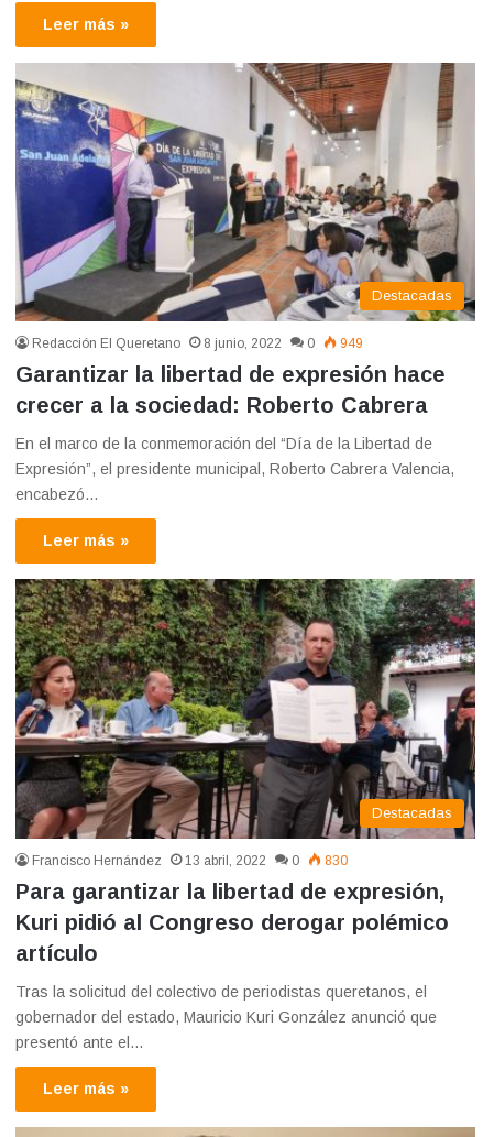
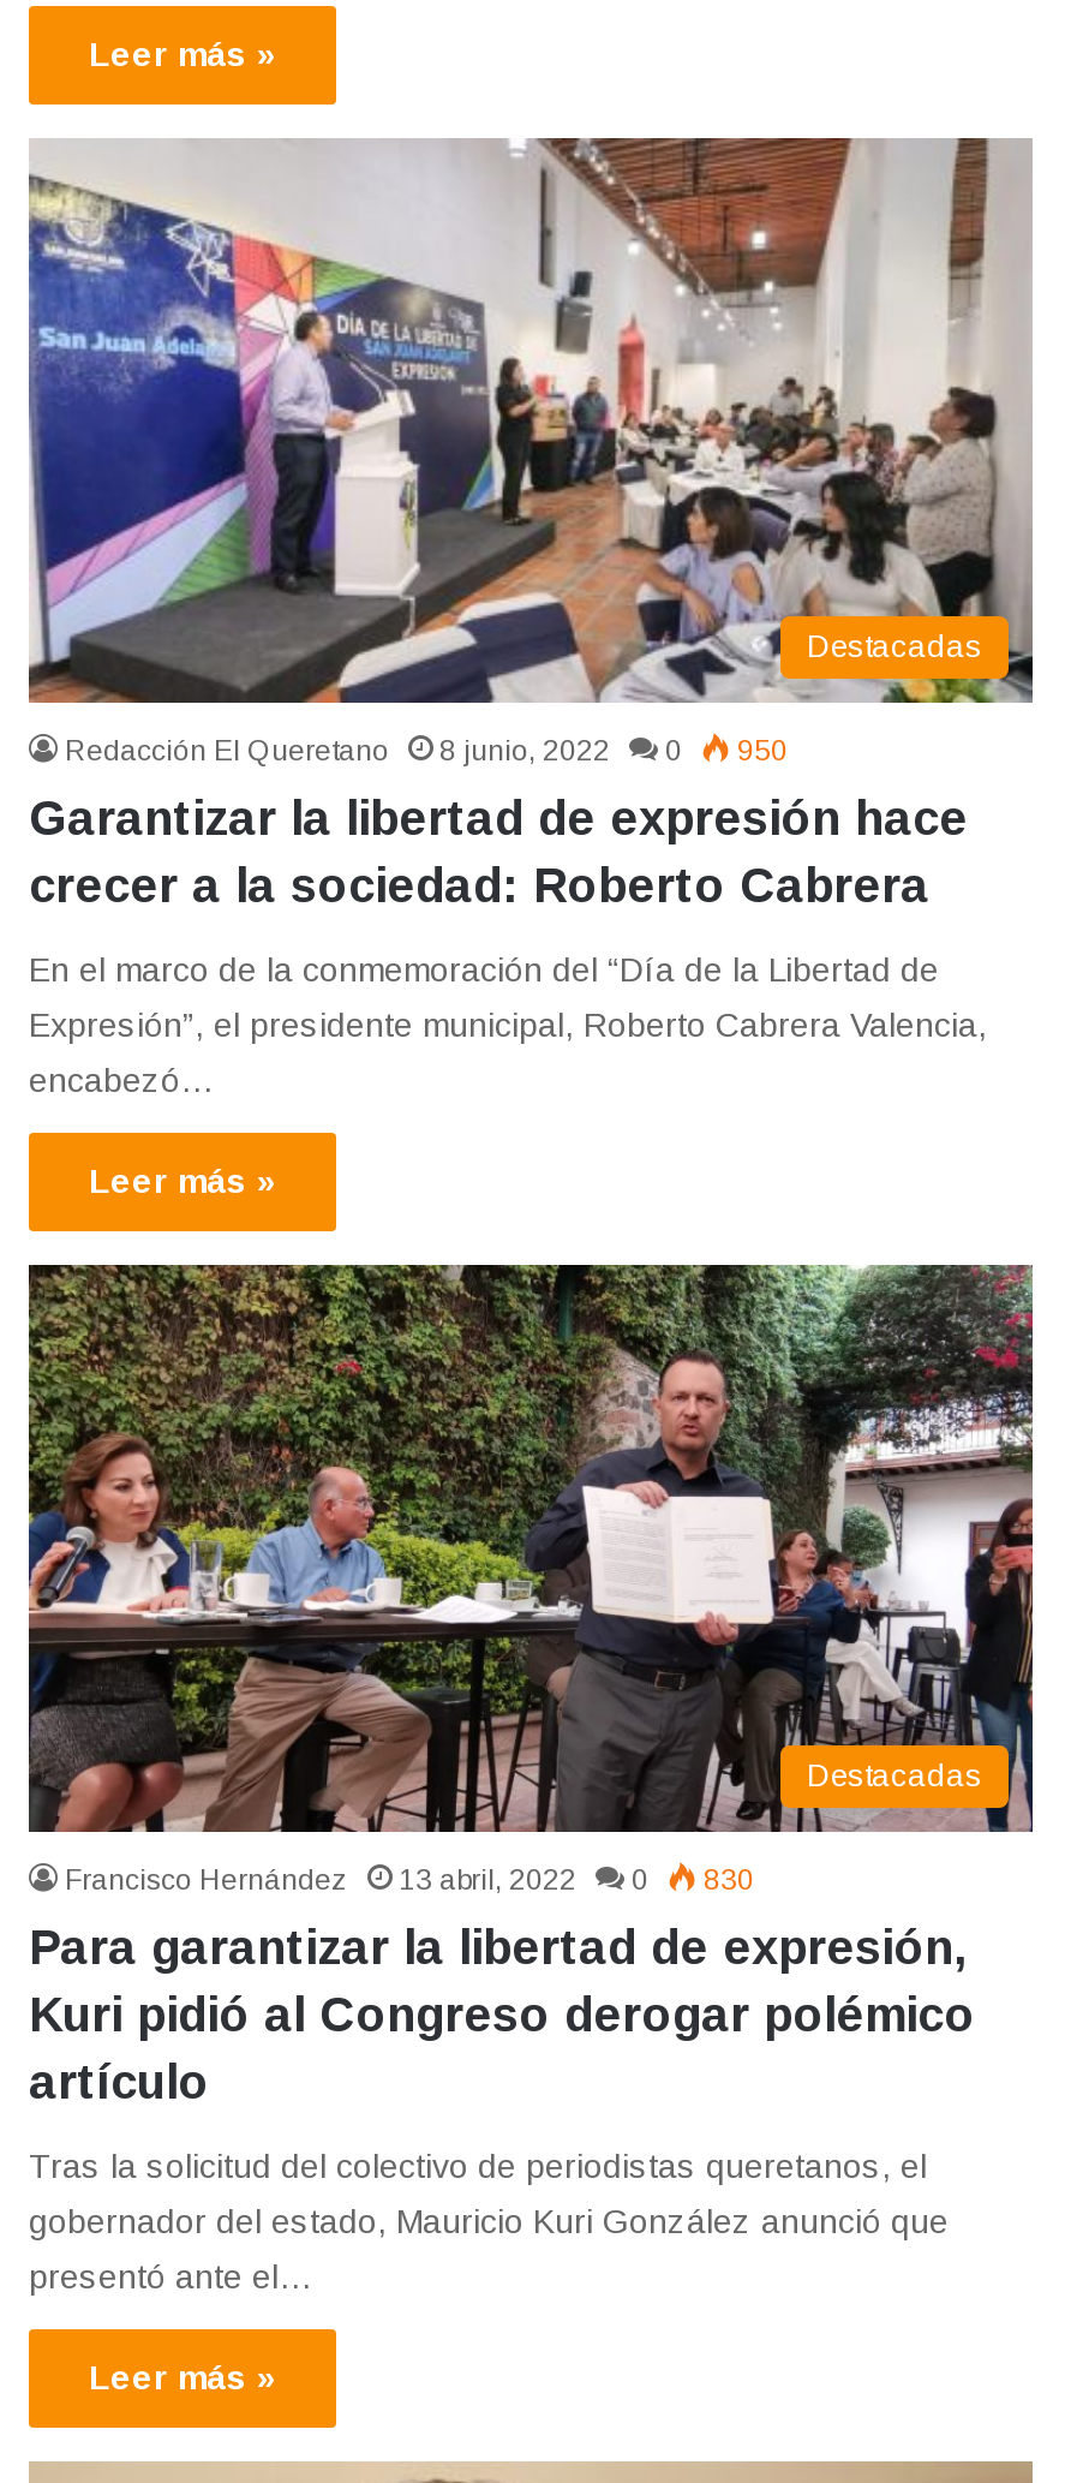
- Redacción El Queretano 8 junio, 2022 0 949
+ Redacción El Queretano 8 junio, 2022 0 950
